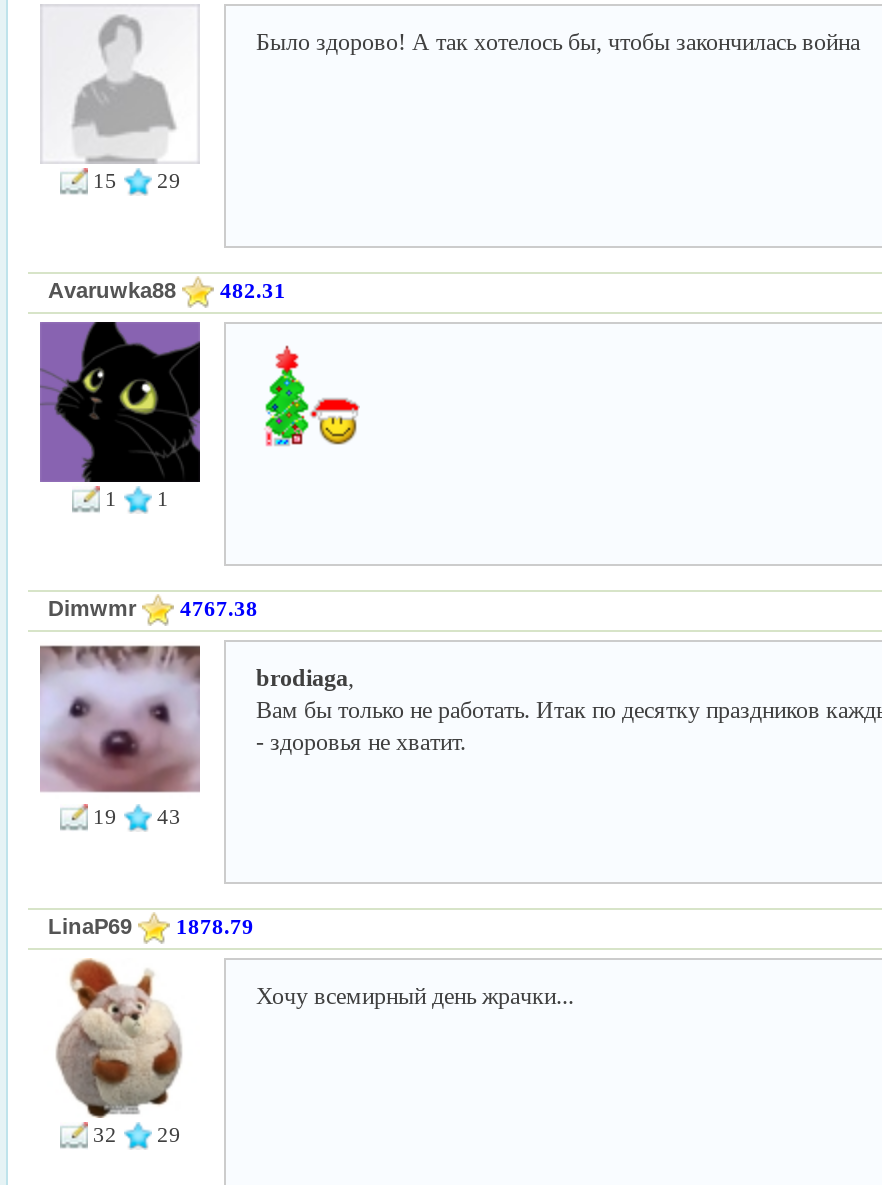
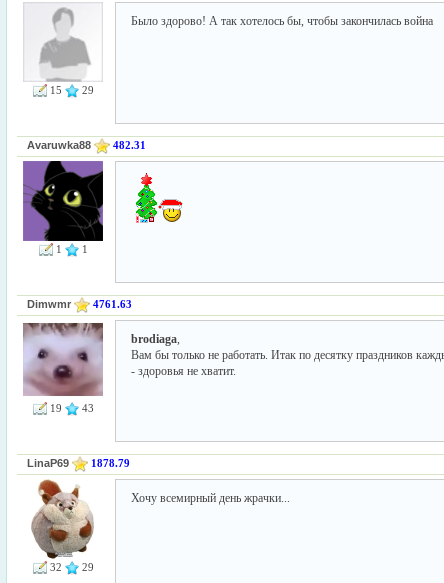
- Dimwmr 4767.38
+ Dimwmr 4761.63
